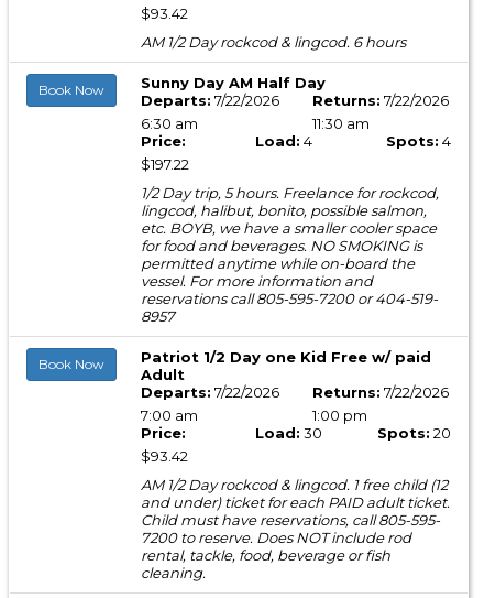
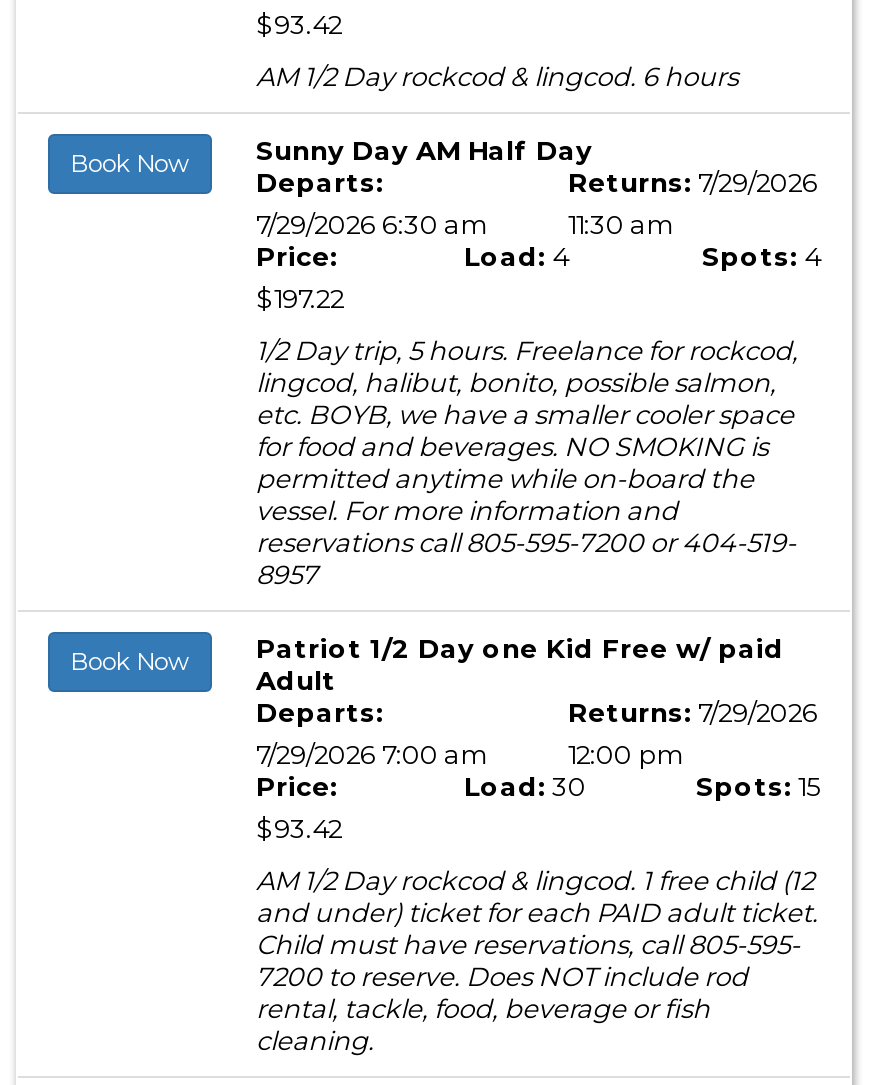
- Departs: 7/22/2026
- 6:30 am
+ Departs:
+ 7/29/2026 6:30 am

- Returns: 7/22/2026
+ Returns: 7/29/2026

- Departs: 7/22/2026
- 7:00 am
+ Departs:
+ 7/29/2026 7:00 am

- Returns: 7/22/2026
- 1:00 pm
+ Returns: 7/29/2026
+ 12:00 pm

- Spots: 20
+ Spots: 15
